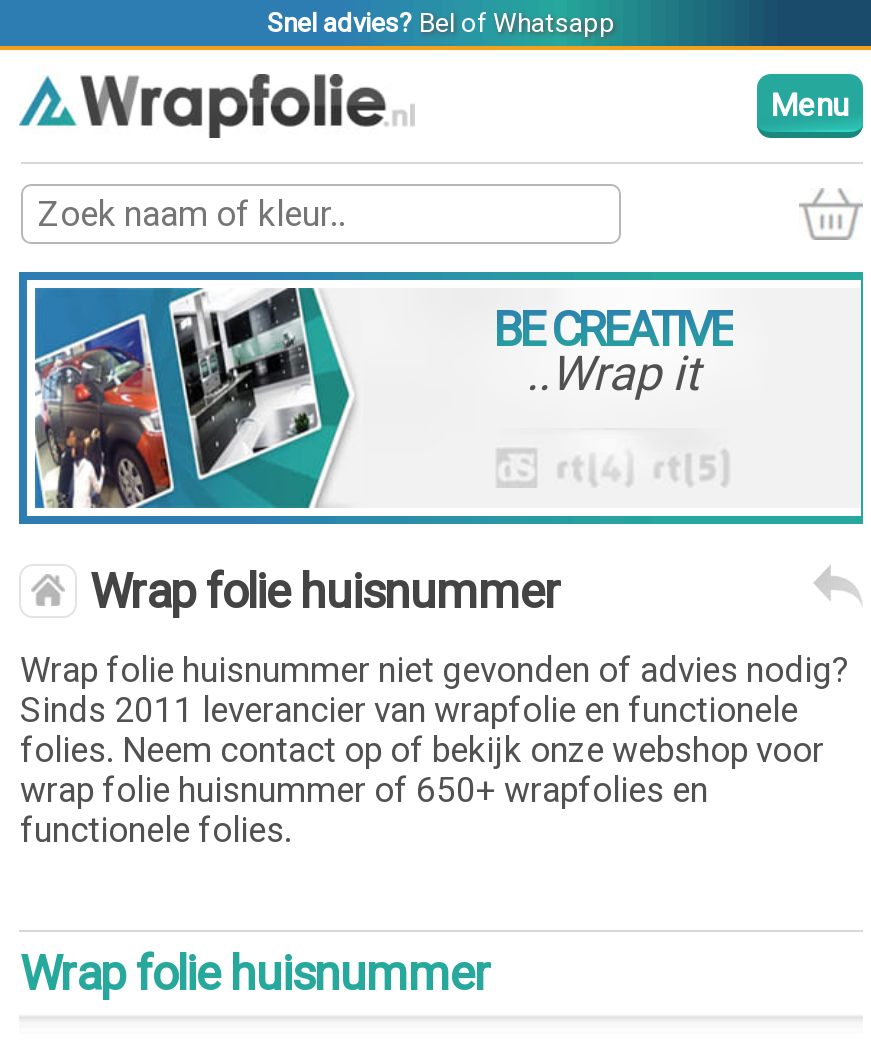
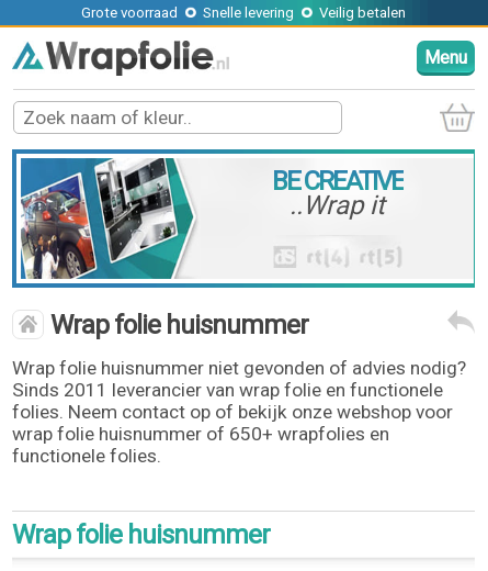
- Snel advies? Bel of Whatsapp
+ Grote voorraad
+ Snelle levering
+ Veilig betalen

- Sinds 2011 leverancier van wrapfolie en functionele
+ Sinds 2011 leverancier van wrap folie en functionele
